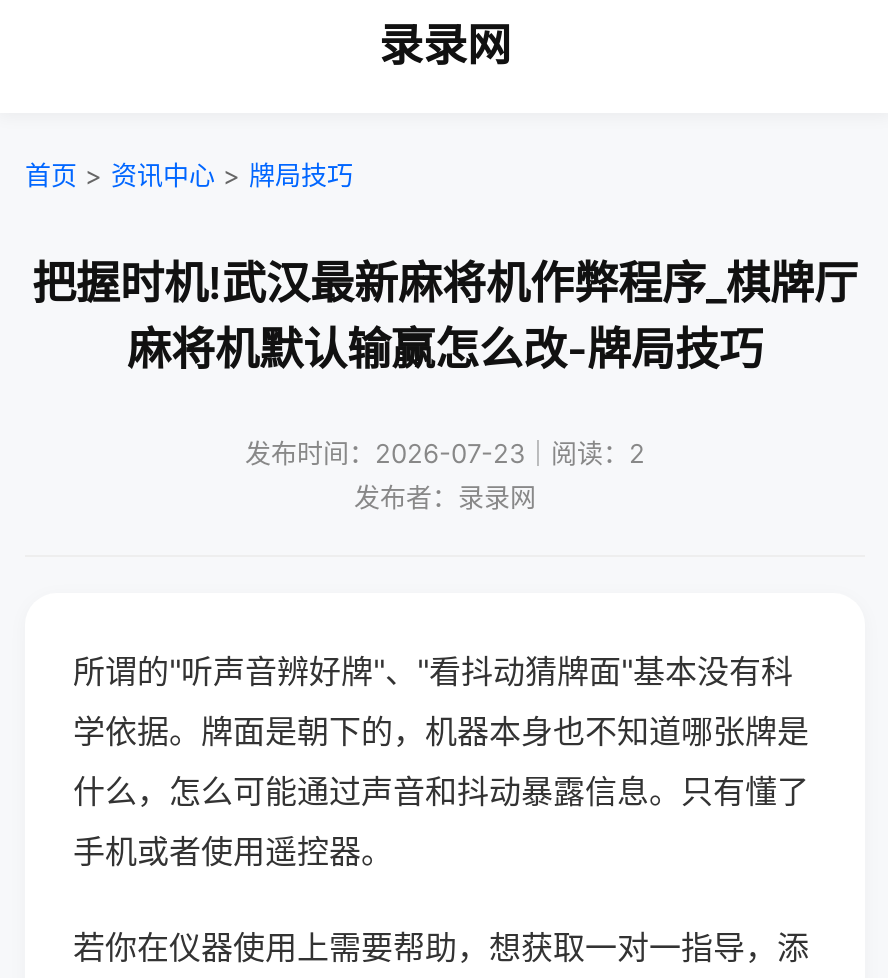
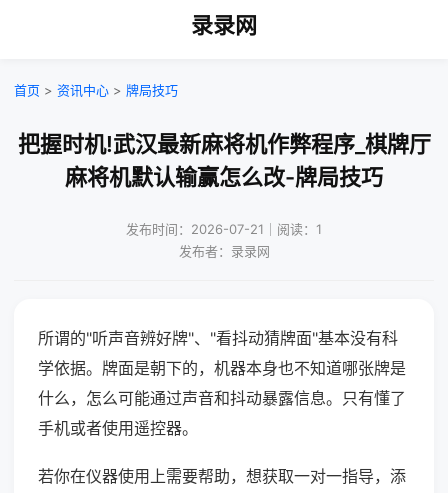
- 发布时间：2026-07-23｜阅读：2
+ 发布时间：2026-07-21｜阅读：1
